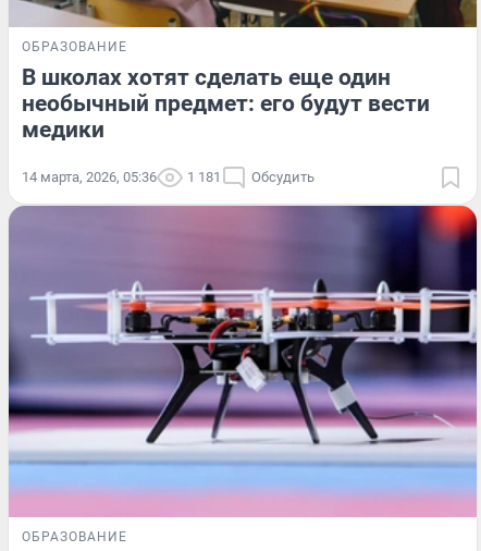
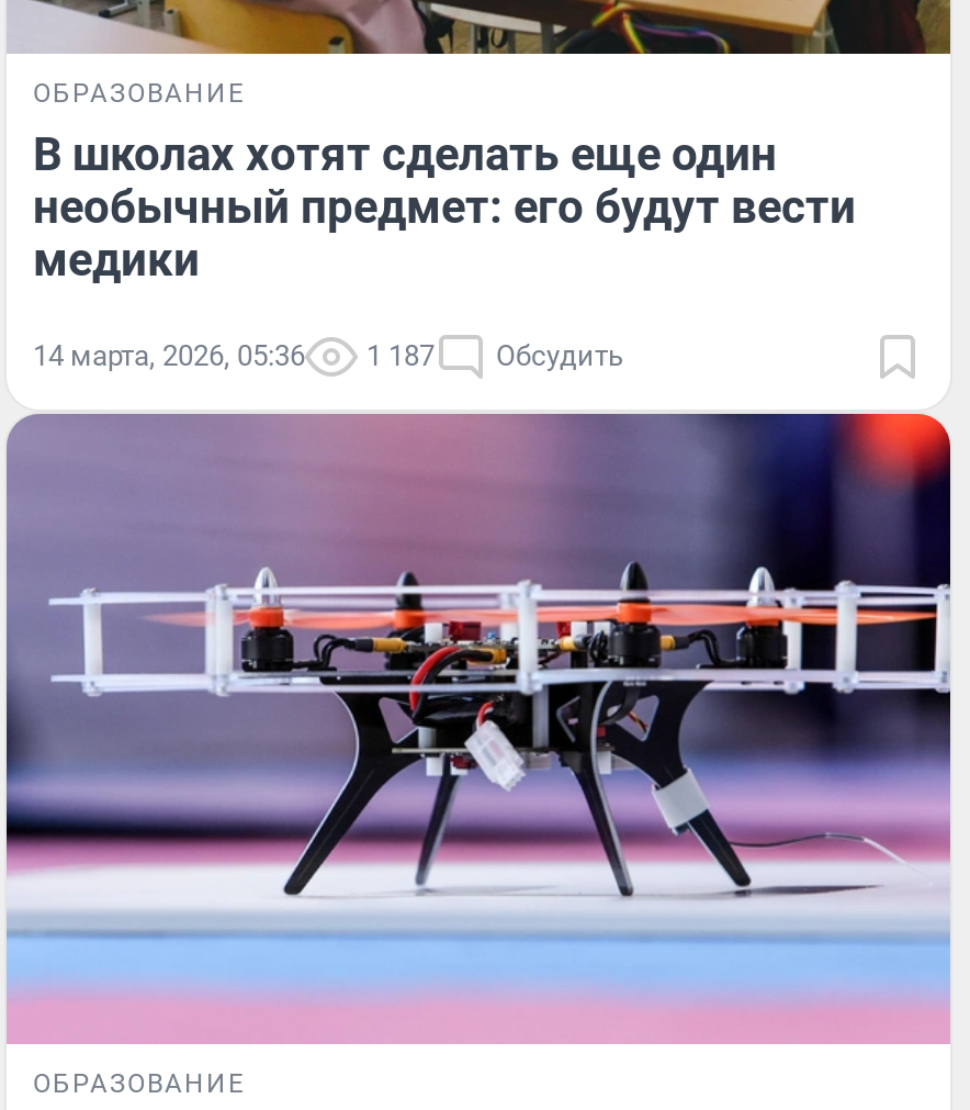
- 14 марта, 2026, 05:36 1 181 Обсудить
+ 14 марта, 2026, 05:36 1 187 Обсудить
